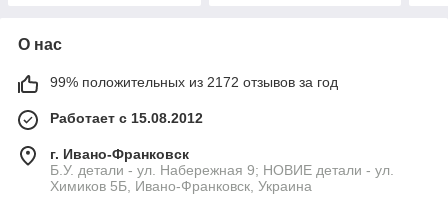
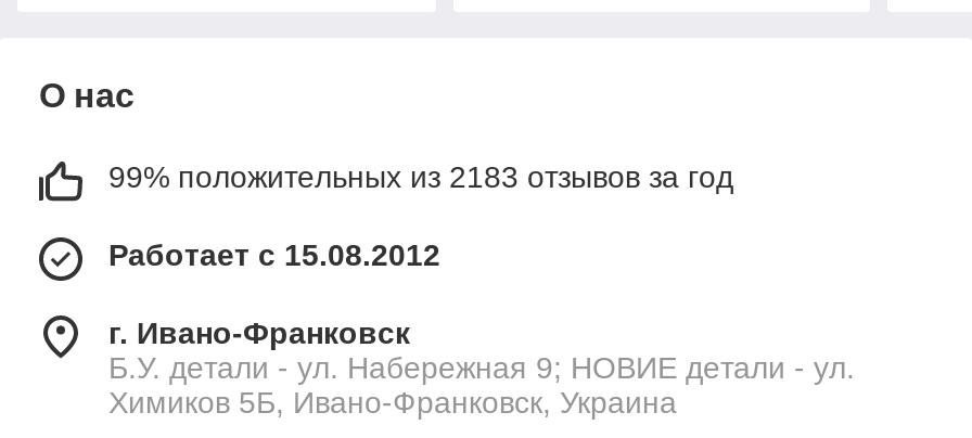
- 99% положительных из 2172 отзывов за год
+ 99% положительных из 2183 отзывов за год
